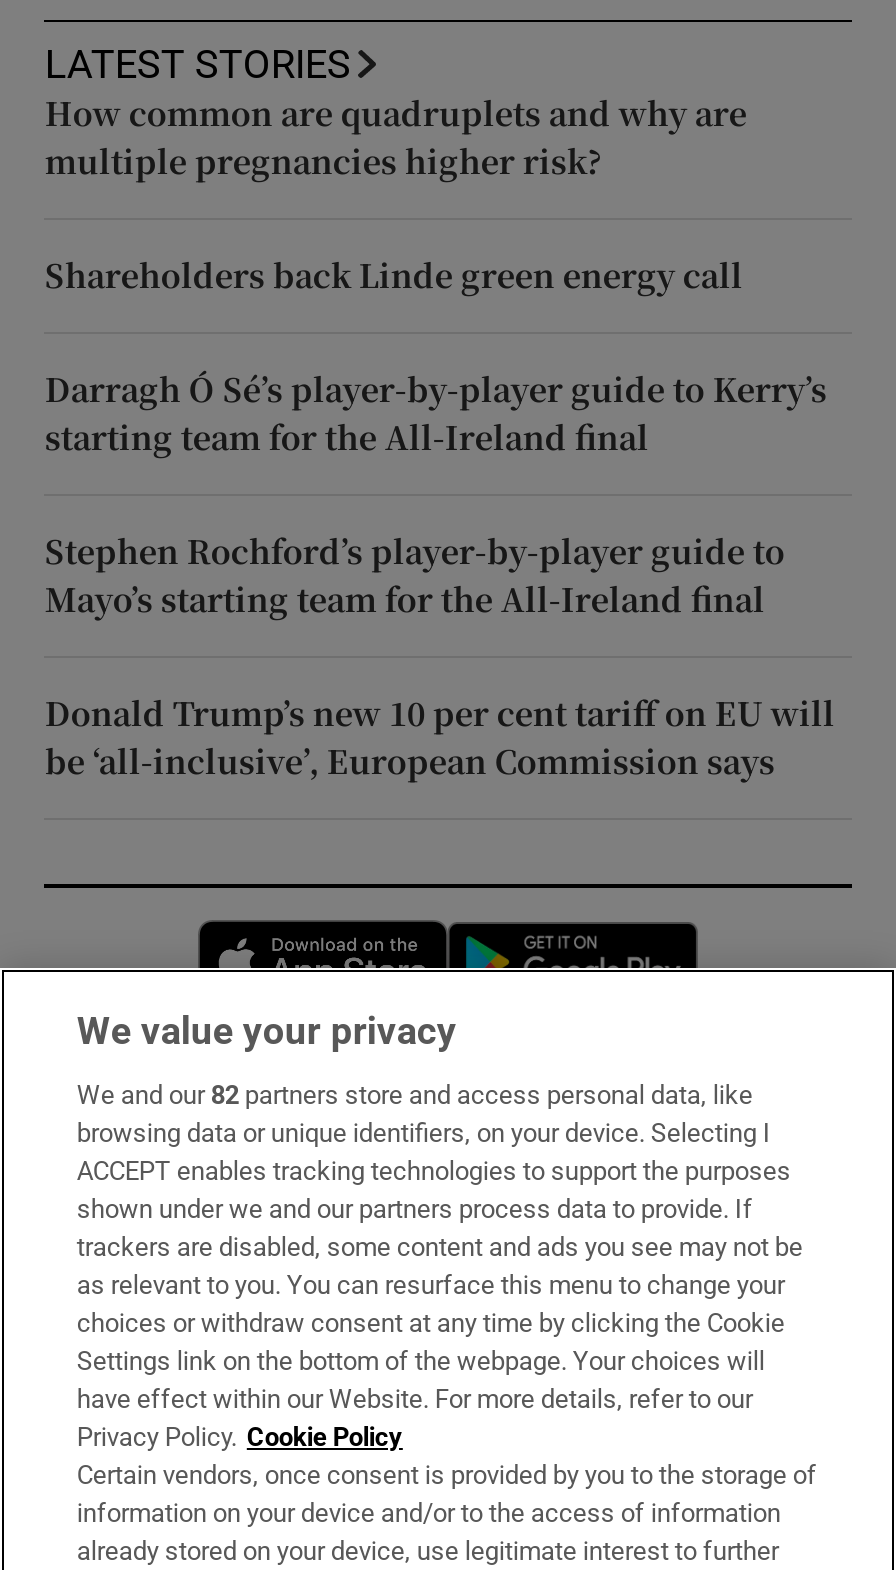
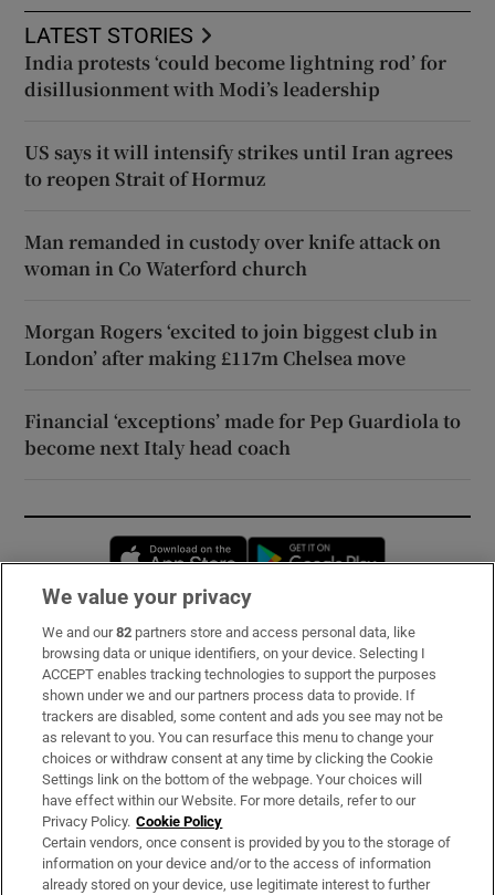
- How common are quadruplets and why are
- multiple pregnancies higher risk?
+ India protests ‘could become lightning rod’ for
+ disillusionment with Modi’s leadership

- Shareholders back Linde green energy call
+ US says it will intensify strikes until Iran agrees
+ to reopen Strait of Hormuz

- Darragh Ó Sé’s player-by-player guide to Kerry’s
- starting team for the All-Ireland final
+ Man remanded in custody over knife attack on
+ woman in Co Waterford church

- Stephen Rochford’s player-by-player guide to
- Mayo’s starting team for the All-Ireland final
+ Morgan Rogers ‘excited to join biggest club in
+ London’ after making £117m Chelsea move

- Donald Trump’s new 10 per cent tariff on EU will
- be ‘all-inclusive’, European Commission says
+ Financial ‘exceptions’ made for Pep Guardiola to
+ become next Italy head coach
